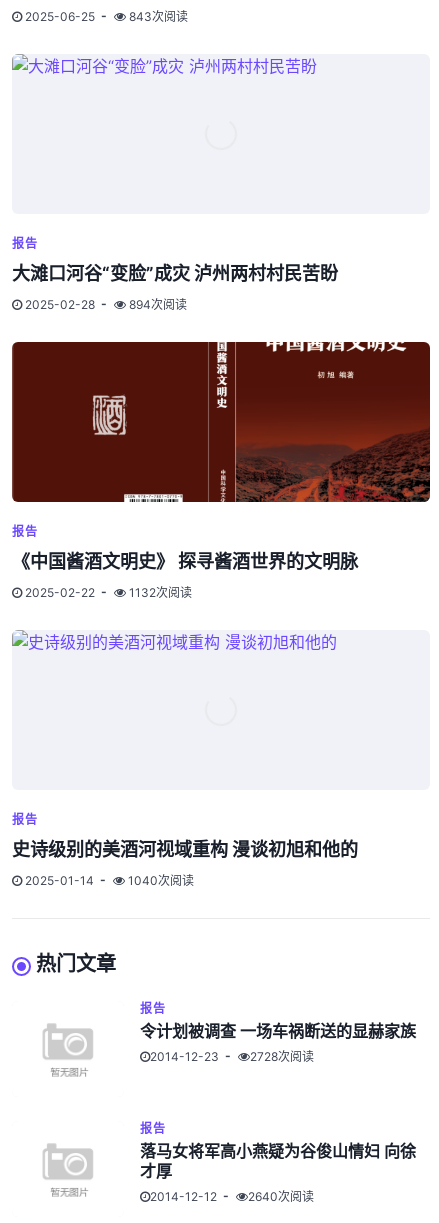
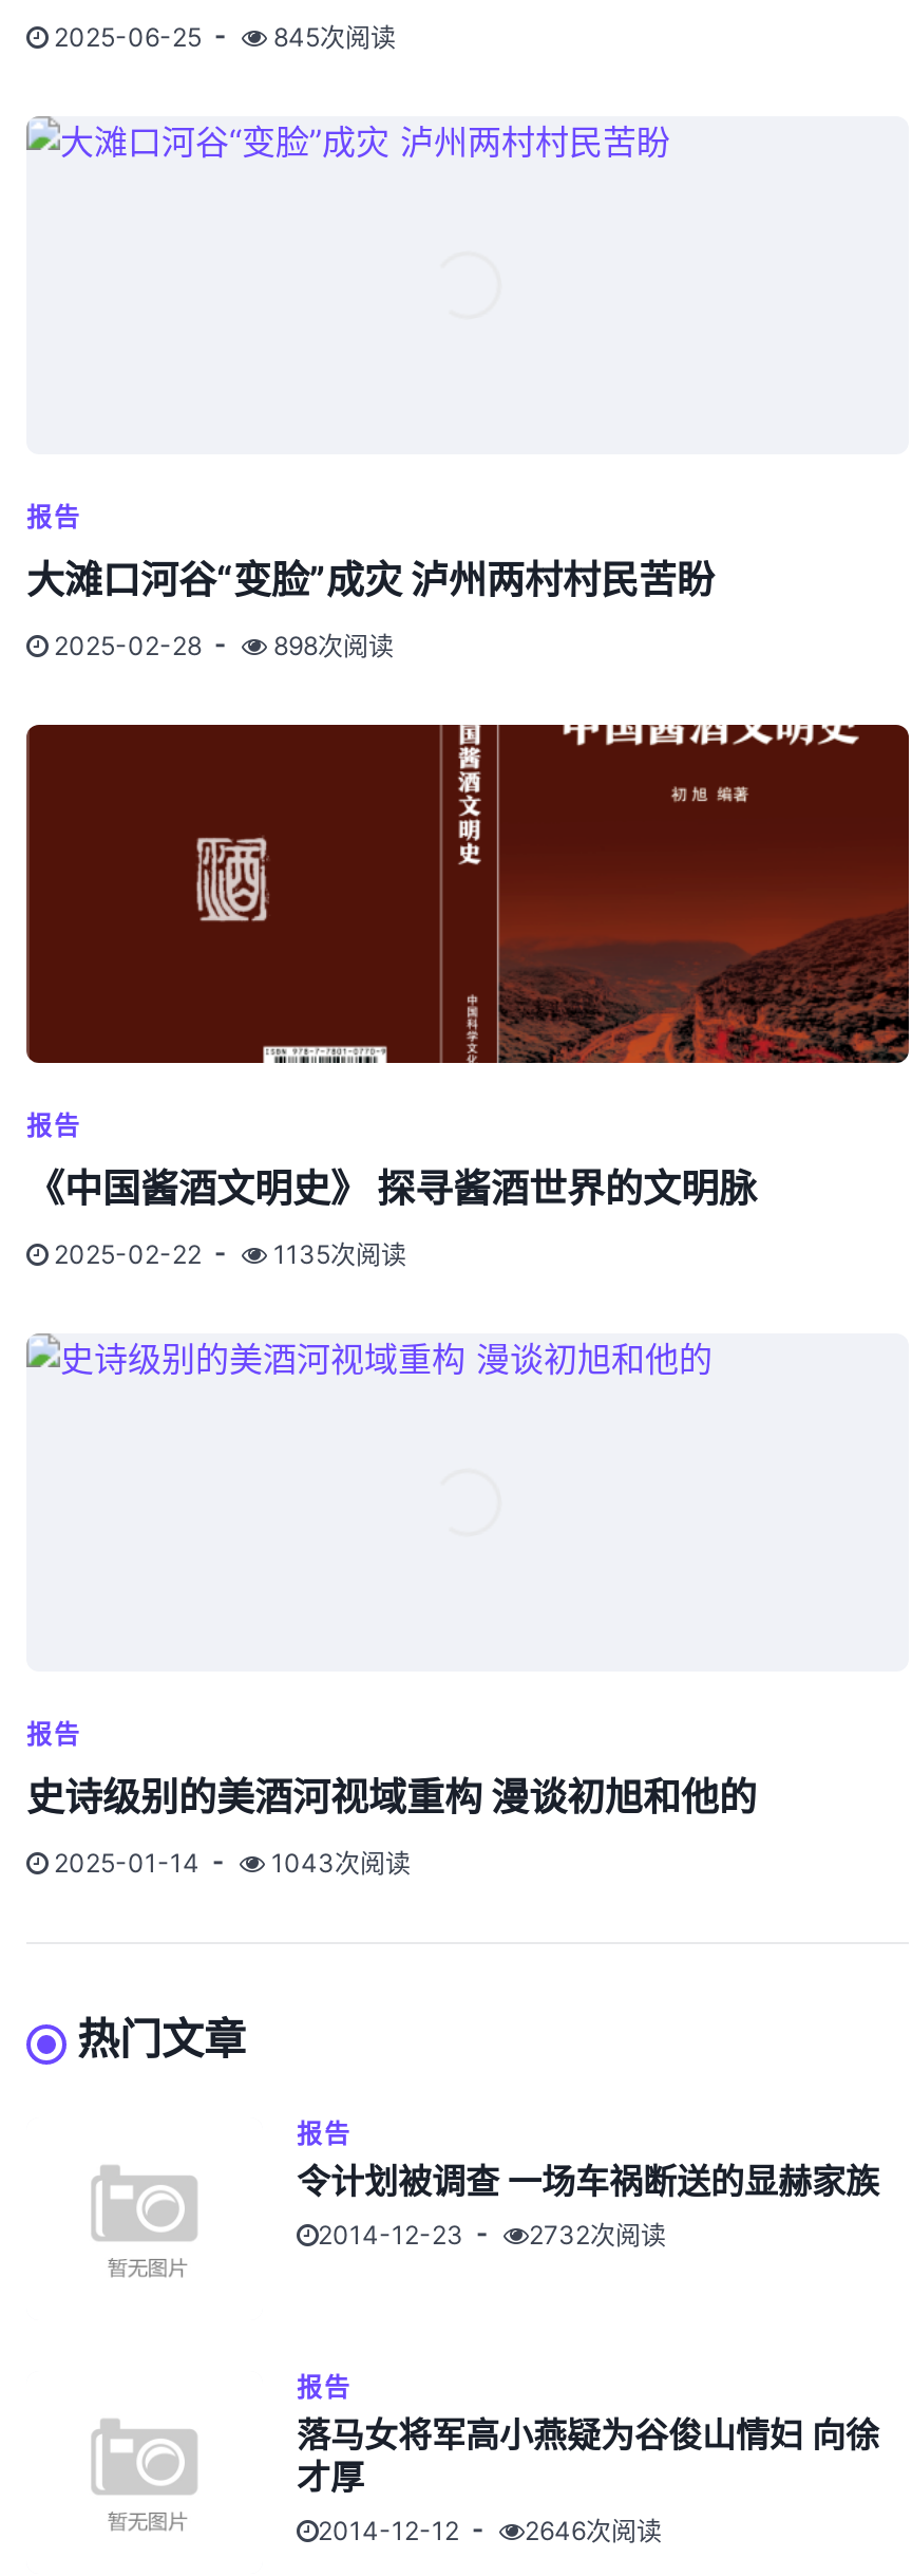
- 843次阅读
+ 845次阅读

- 894次阅读
+ 898次阅读

- 1132次阅读
+ 1135次阅读

- 1040次阅读
+ 1043次阅读

- 2728次阅读
+ 2732次阅读

- 2640次阅读
+ 2646次阅读
